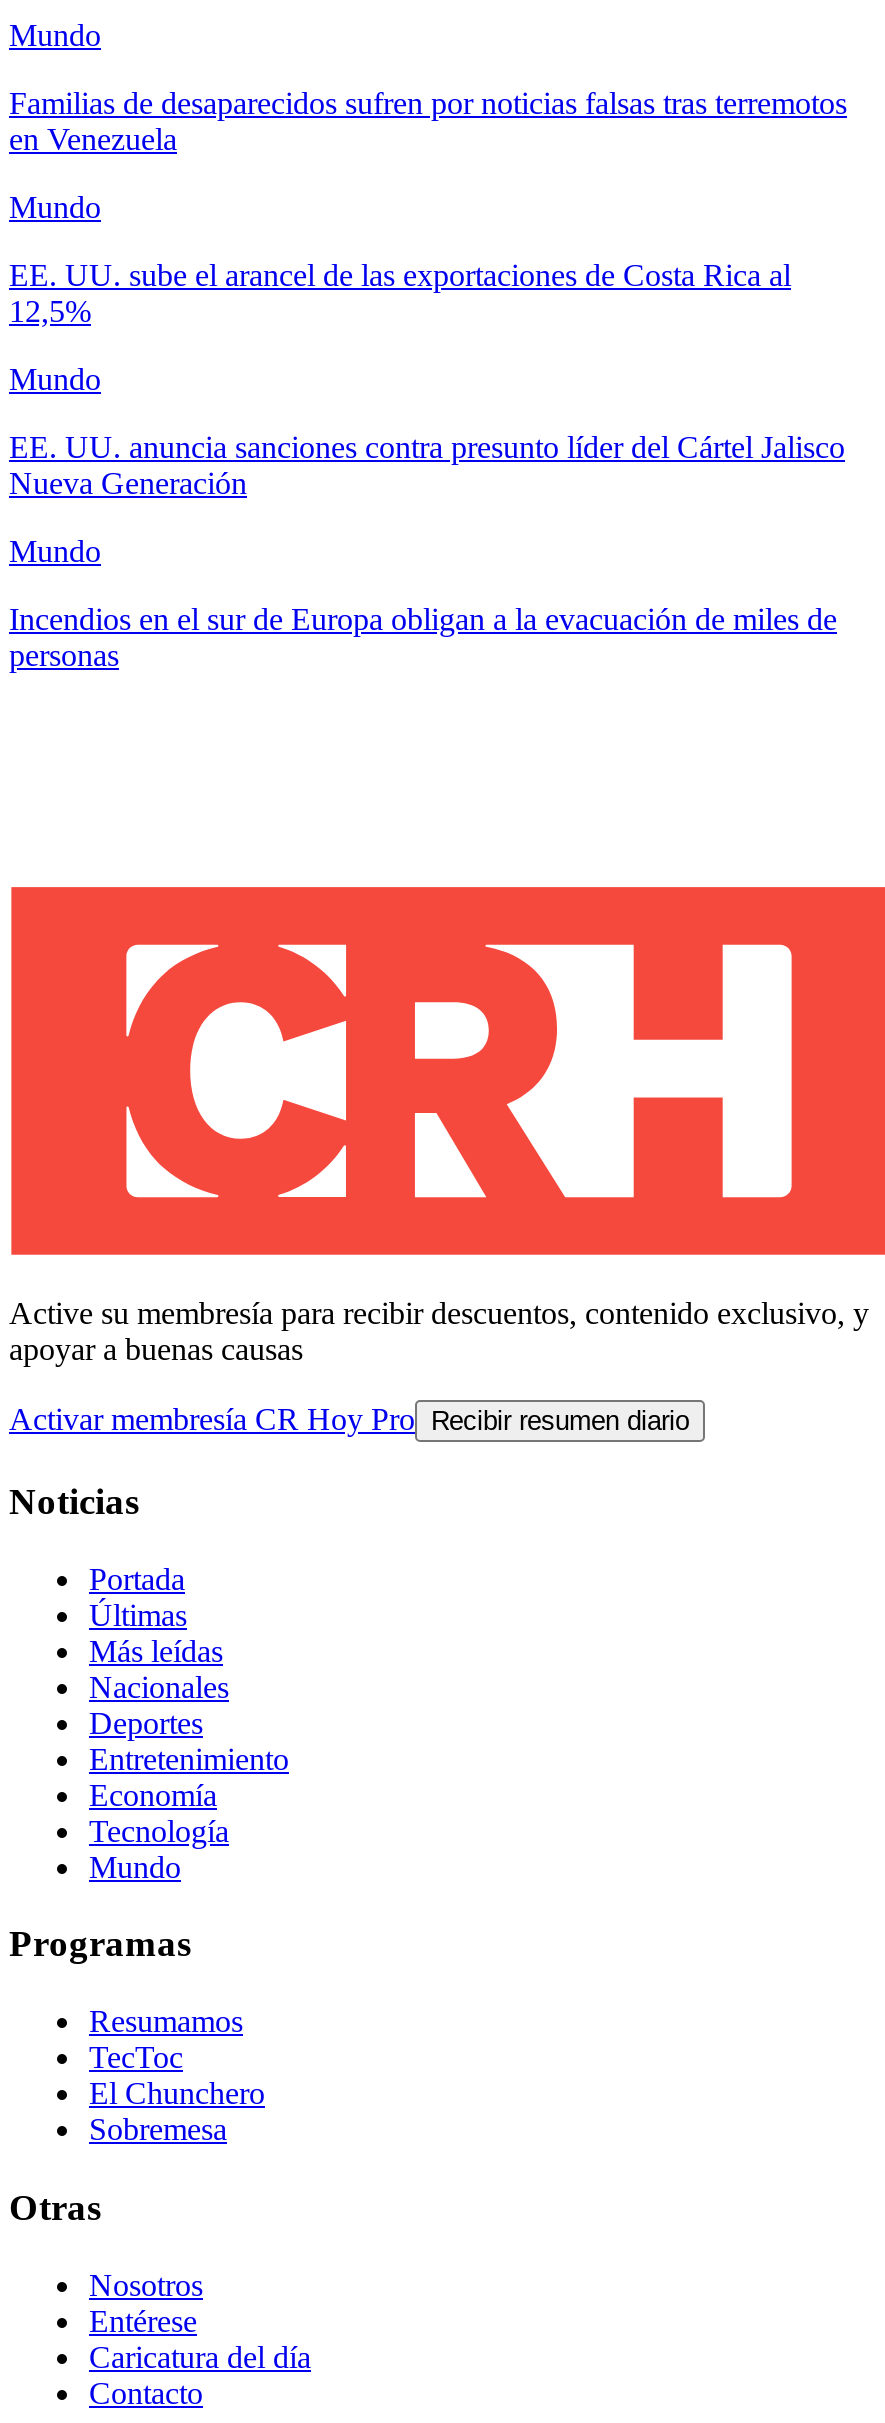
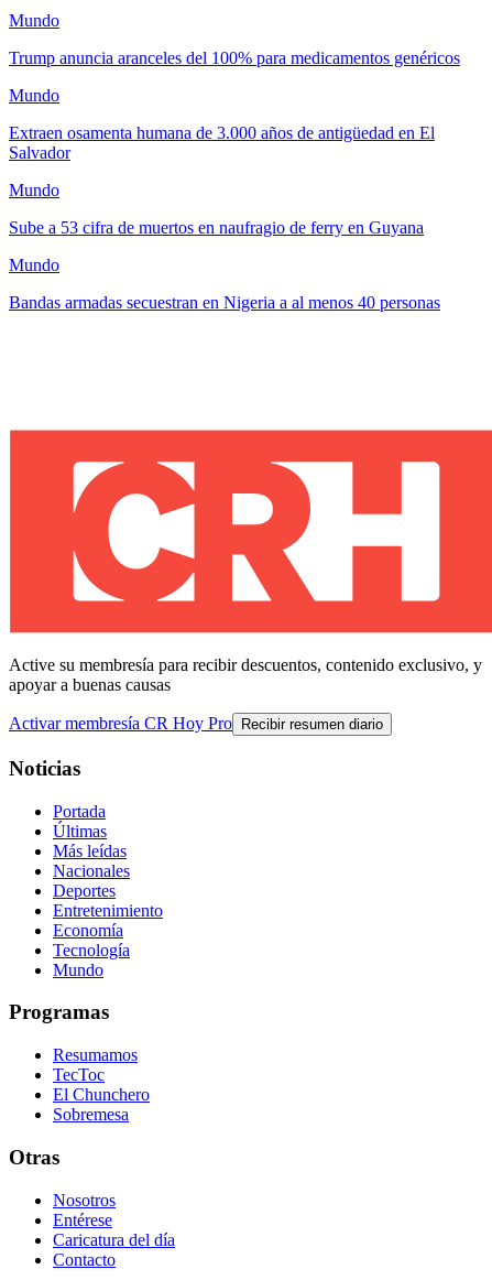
- Familias de desaparecidos sufren por noticias falsas tras terremotos
- en Venezuela
+ Trump anuncia aranceles del 100% para medicamentos genéricos

- EE. UU. sube el arancel de las exportaciones de Costa Rica al
- 12,5%
+ Extraen osamenta humana de 3.000 años de antigüedad en El
+ Salvador

- EE. UU. anuncia sanciones contra presunto líder del Cártel Jalisco
- Nueva Generación
+ Sube a 53 cifra de muertos en naufragio de ferry en Guyana

- Incendios en el sur de Europa obligan a la evacuación de miles de
- personas
+ Bandas armadas secuestran en Nigeria a al menos 40 personas
